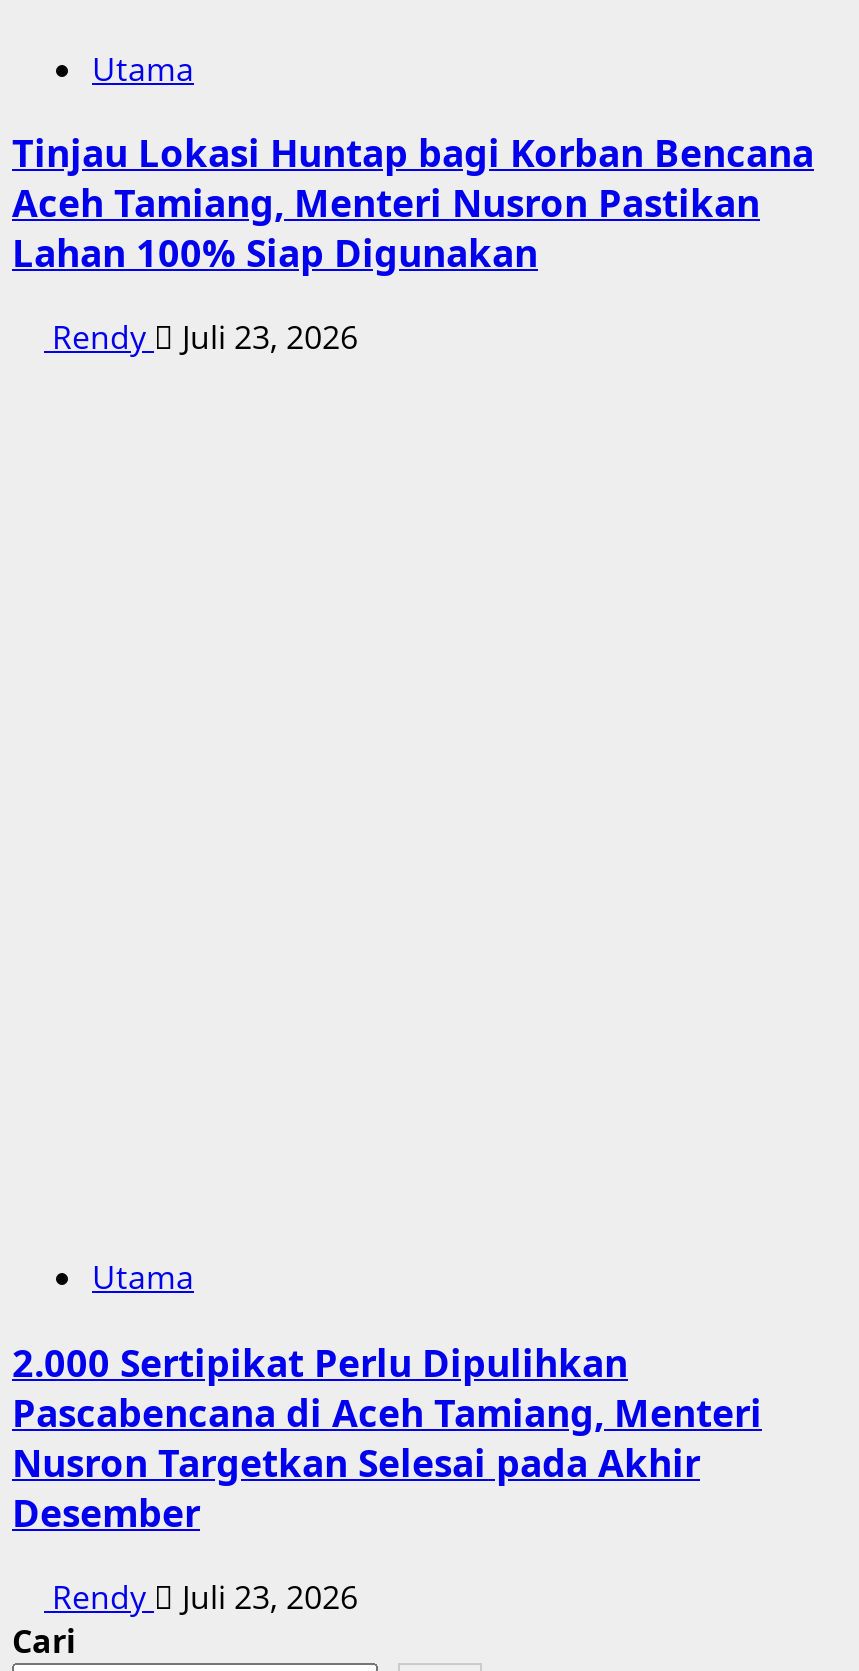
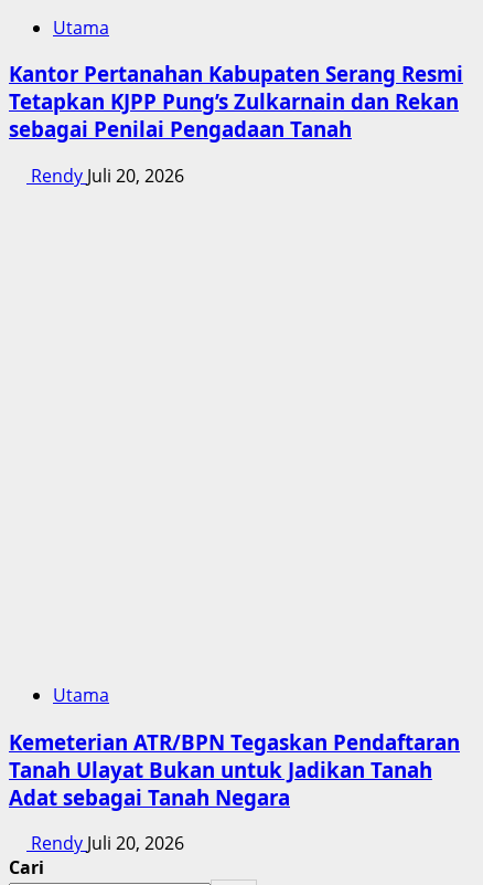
- Tinjau Lokasi Huntap bagi Korban Bencana
- Aceh Tamiang, Menteri Nusron Pastikan
- Lahan 100% Siap Digunakan
+ Kantor Pertanahan Kabupaten Serang Resmi
+ Tetapkan KJPP Pung’s Zulkarnain dan Rekan
+ sebagai Penilai Pengadaan Tanah

- Rendy Juli 23, 2026
+ Rendy Juli 20, 2026

- 2.000 Sertipikat Perlu Dipulihkan
- Pascabencana di Aceh Tamiang, Menteri
- Nusron Targetkan Selesai pada Akhir
- Desember
+ Kemeterian ATR/BPN Tegaskan Pendaftaran
+ Tanah Ulayat Bukan untuk Jadikan Tanah
+ Adat sebagai Tanah Negara

- Rendy Juli 23, 2026
+ Rendy Juli 20, 2026
